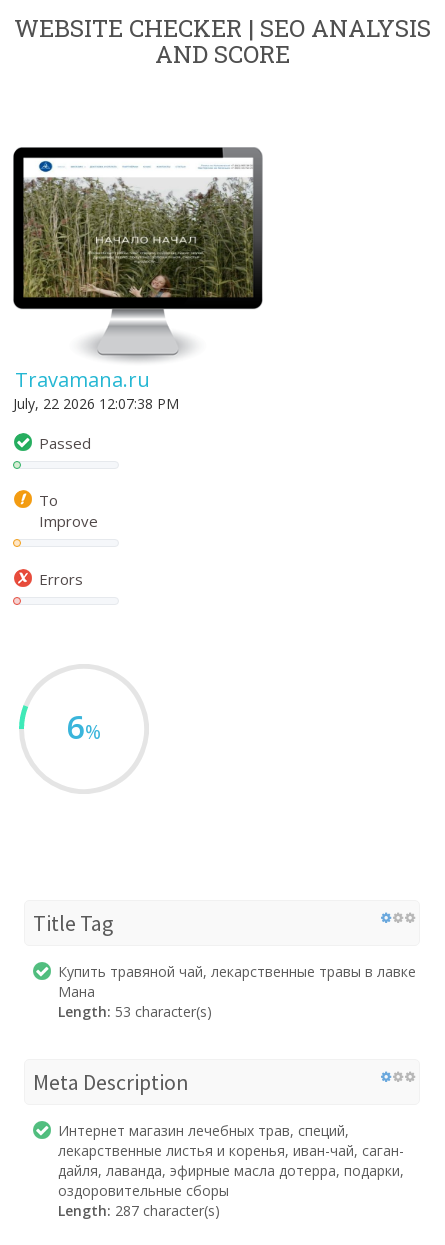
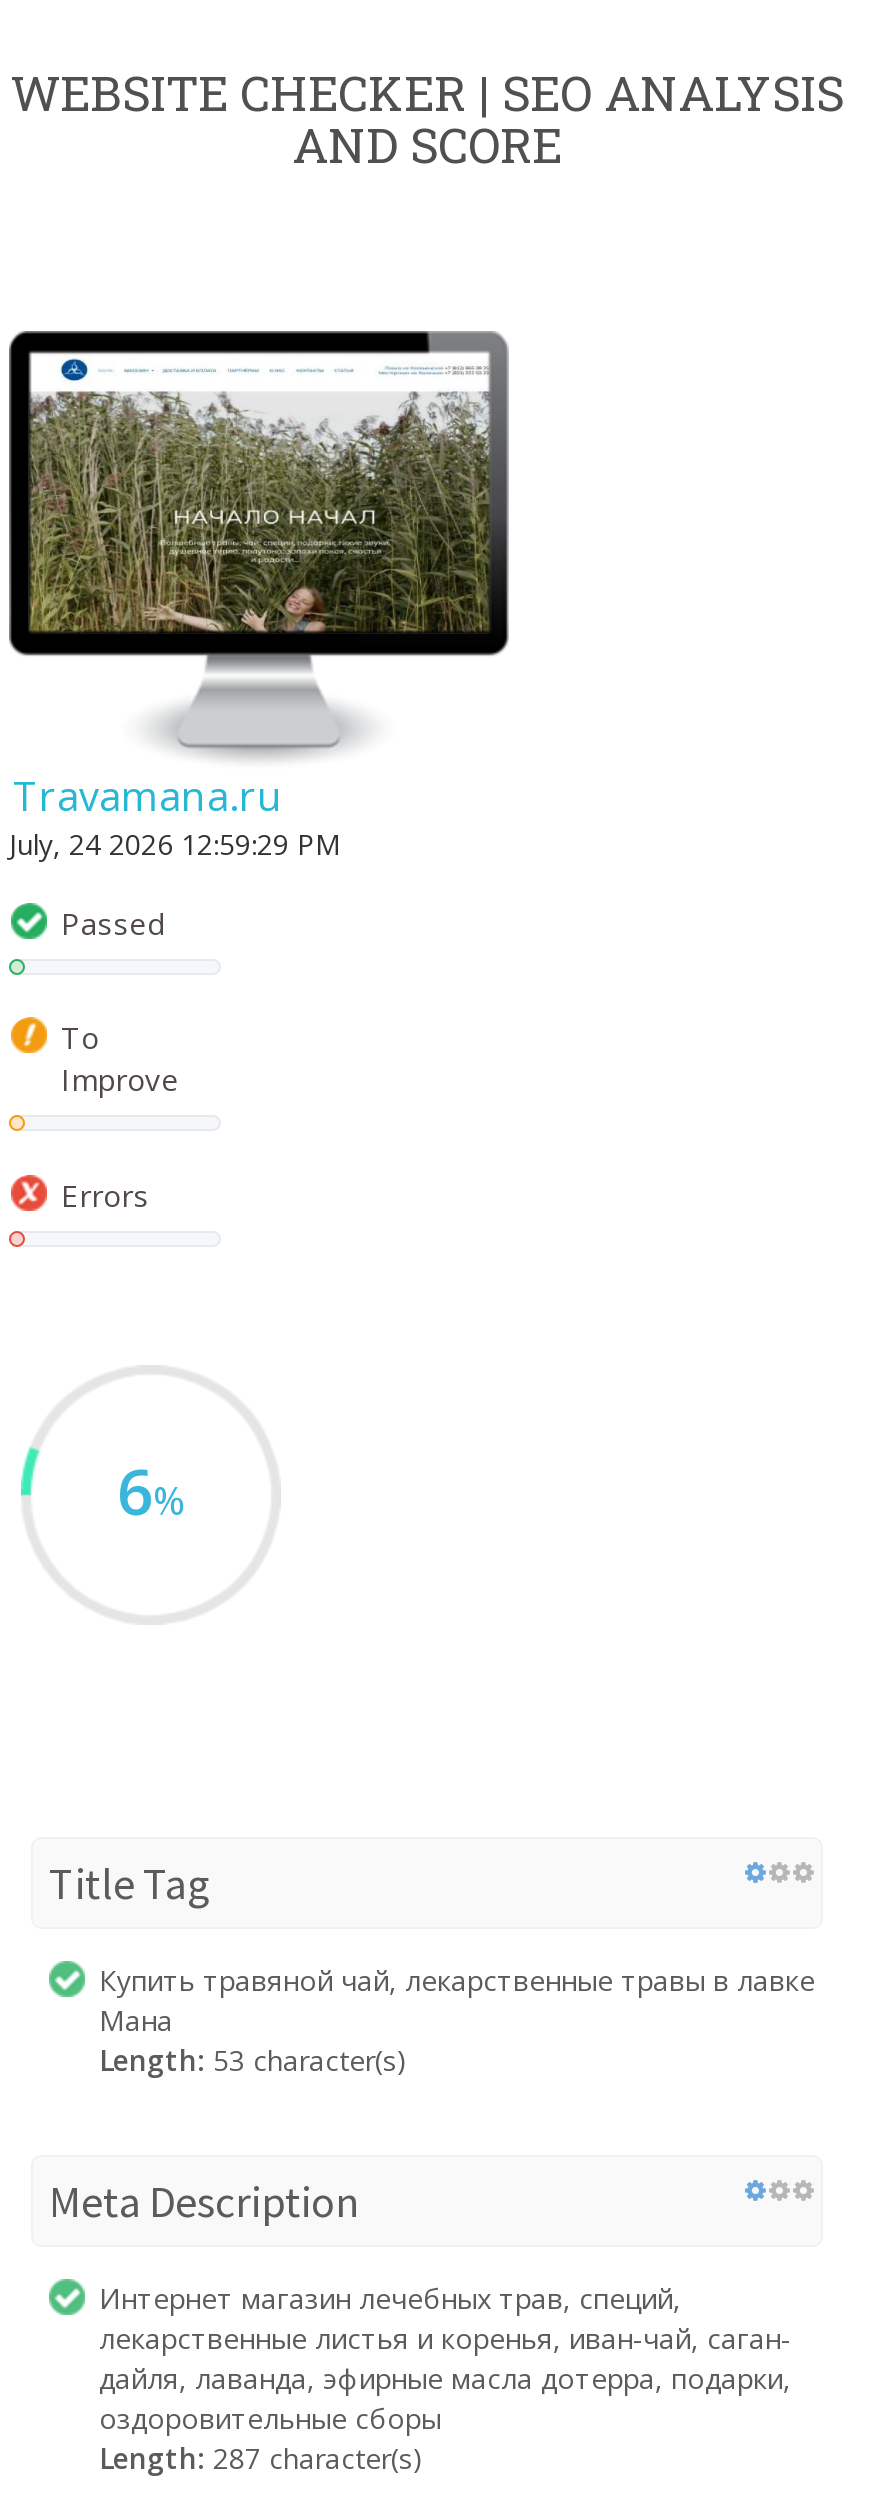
- July, 22 2026 12:07:38 PM
+ July, 24 2026 12:59:29 PM
